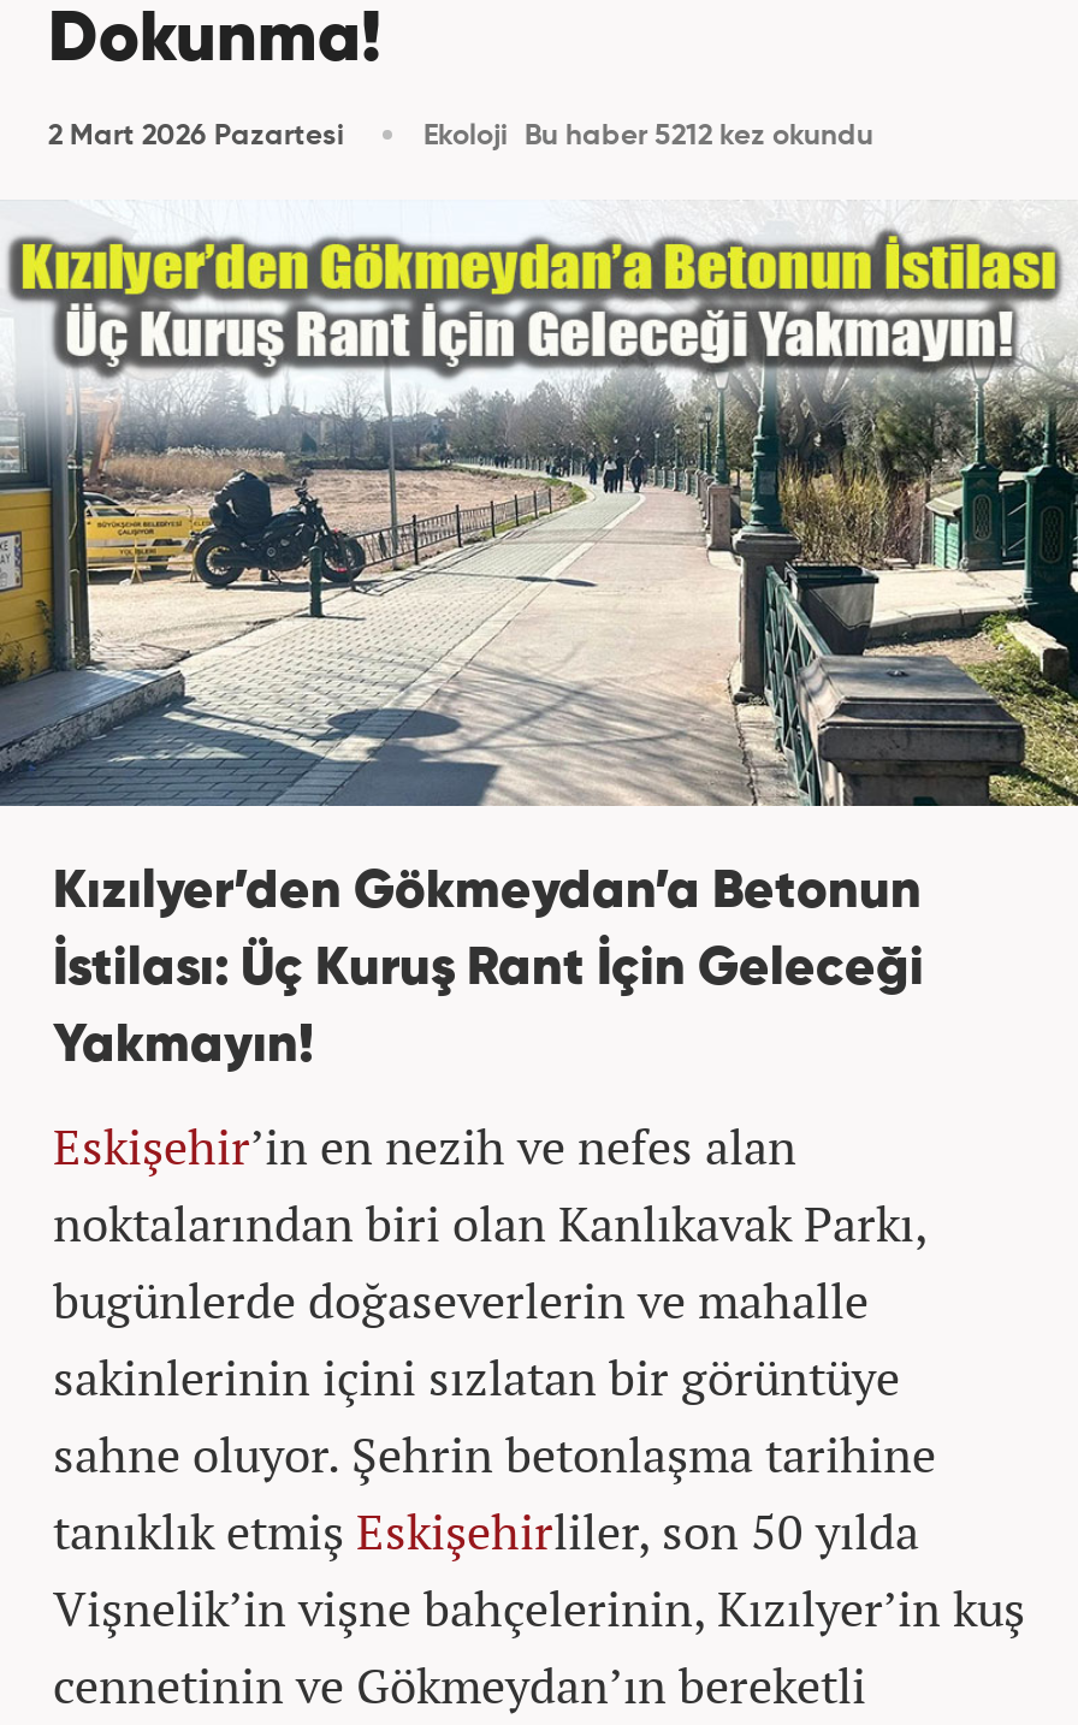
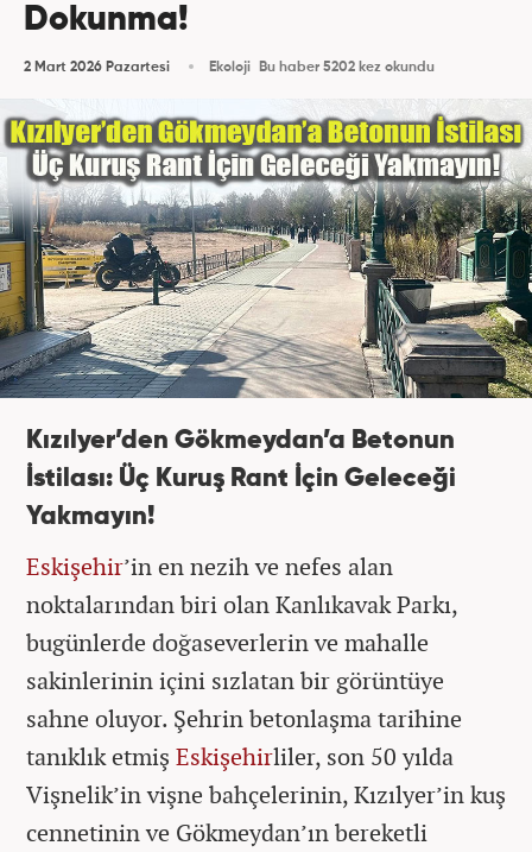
- Ekoloji Bu haber 5212 kez okundu
+ Ekoloji Bu haber 5202 kez okundu
